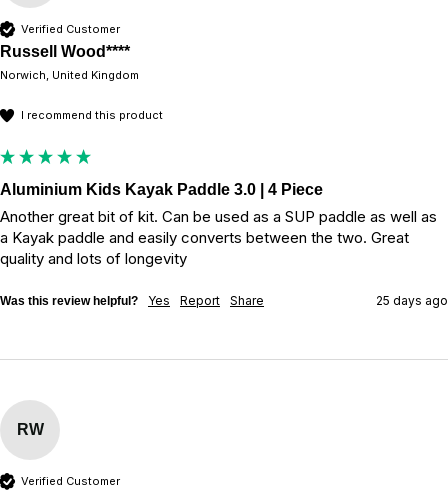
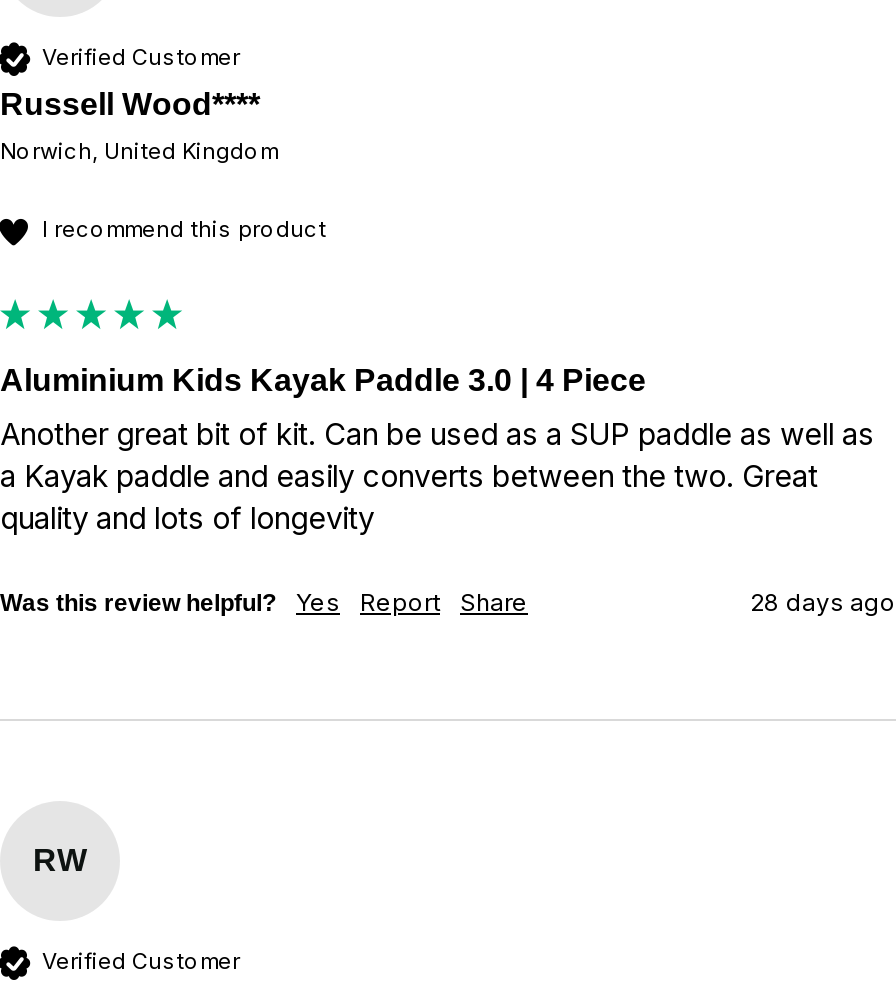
- 25 days ago
+ 28 days ago
